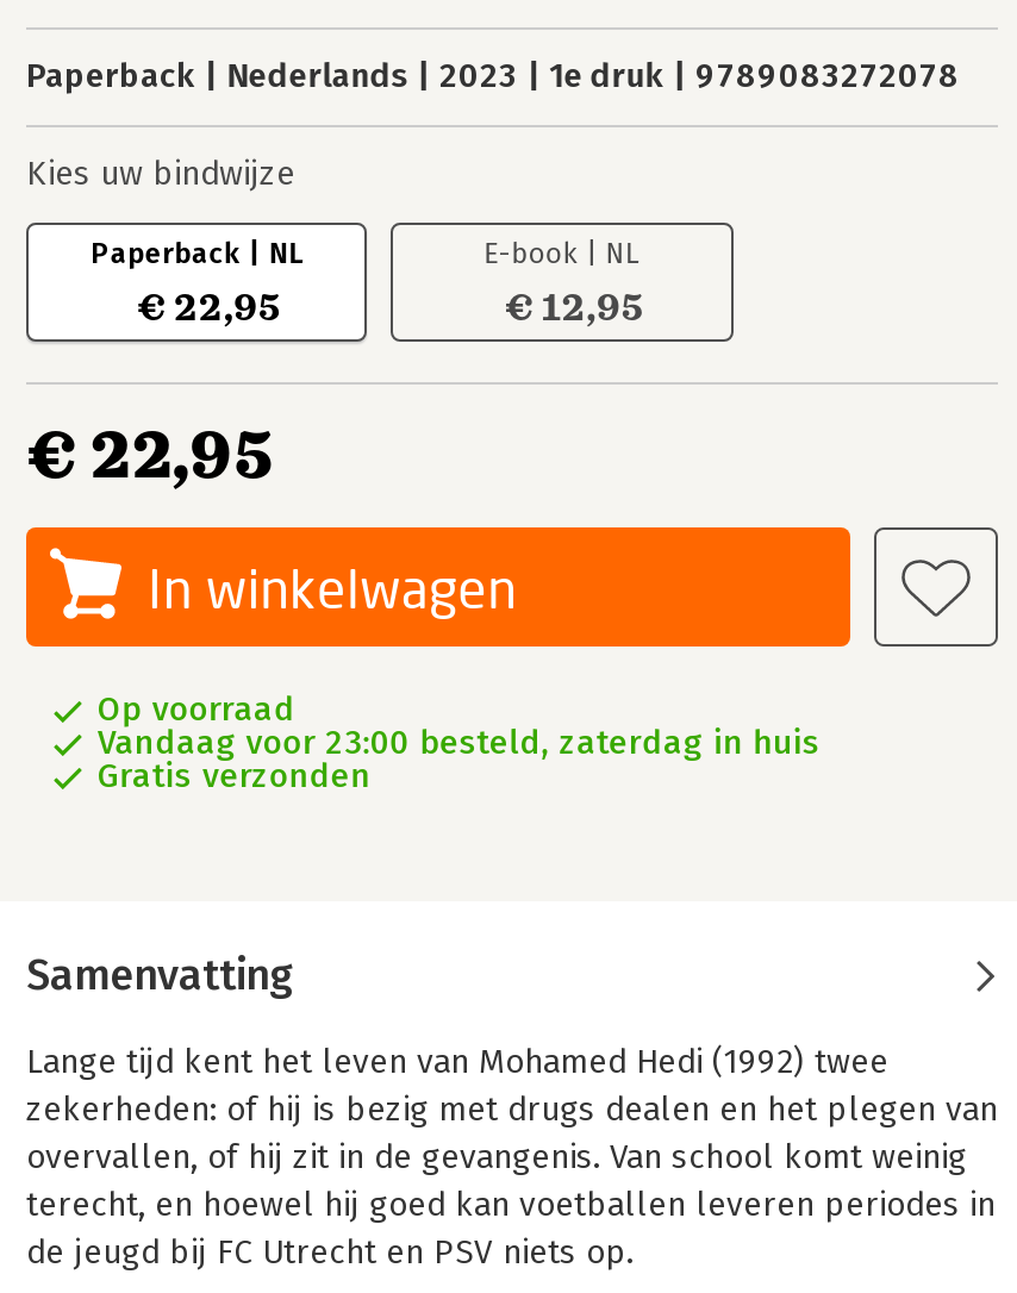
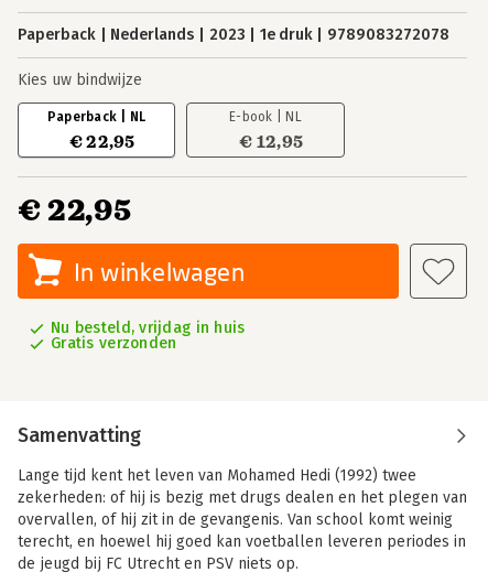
- Op voorraad
- Vandaag voor 23:00 besteld, zaterdag in huis
+ Nu besteld, vrijdag in huis
